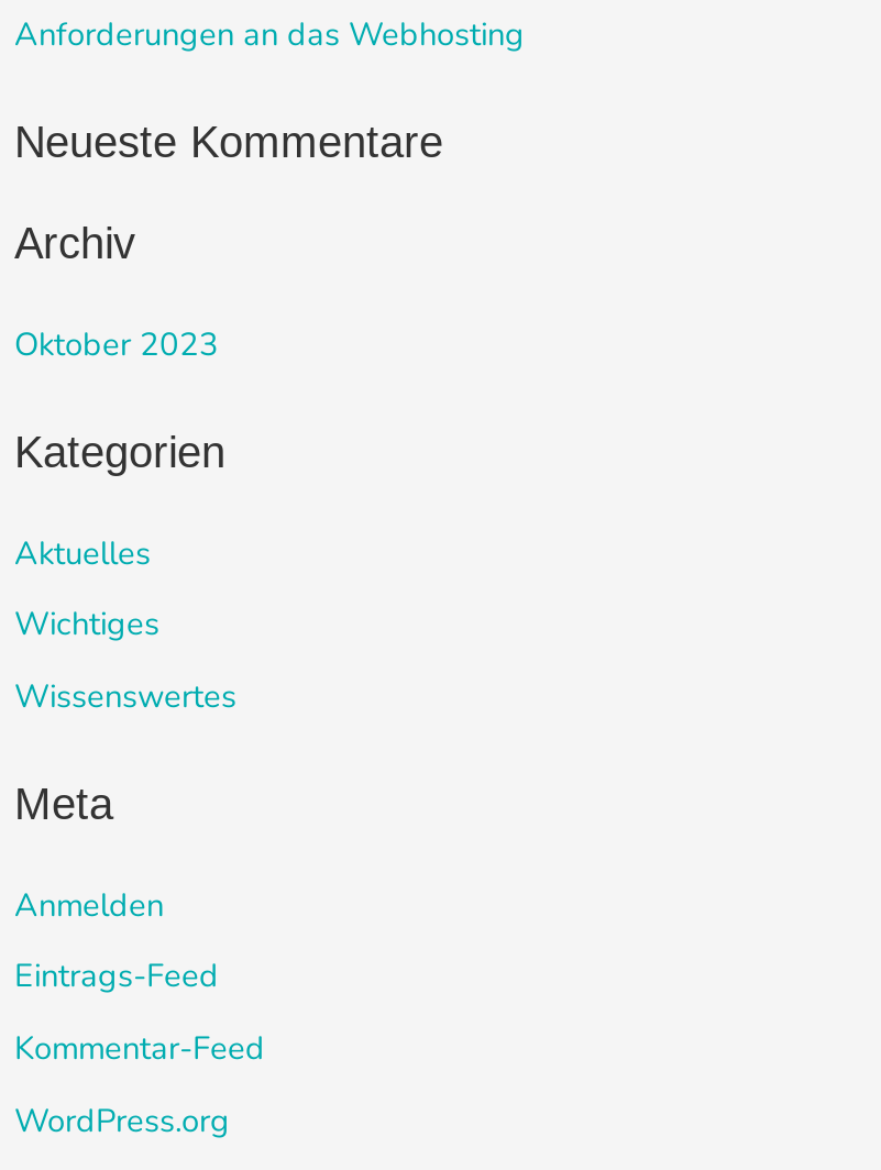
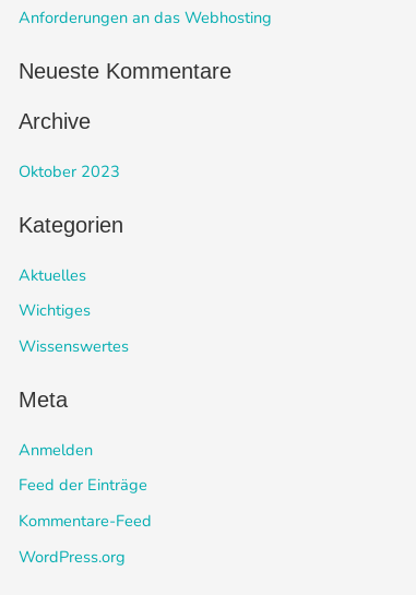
- Archiv
+ Archive

- Eintrags-Feed
+ Feed der Einträge

- Kommentar-Feed
+ Kommentare-Feed
